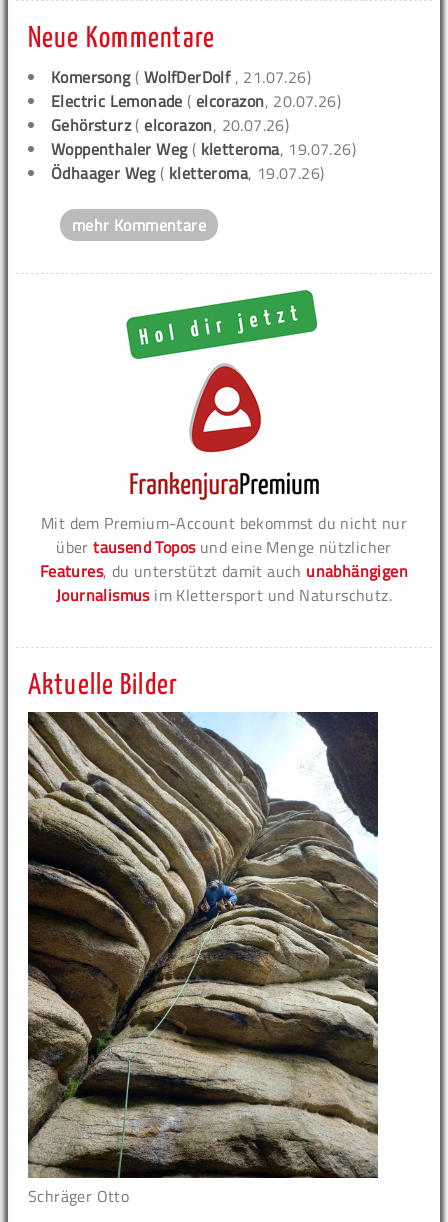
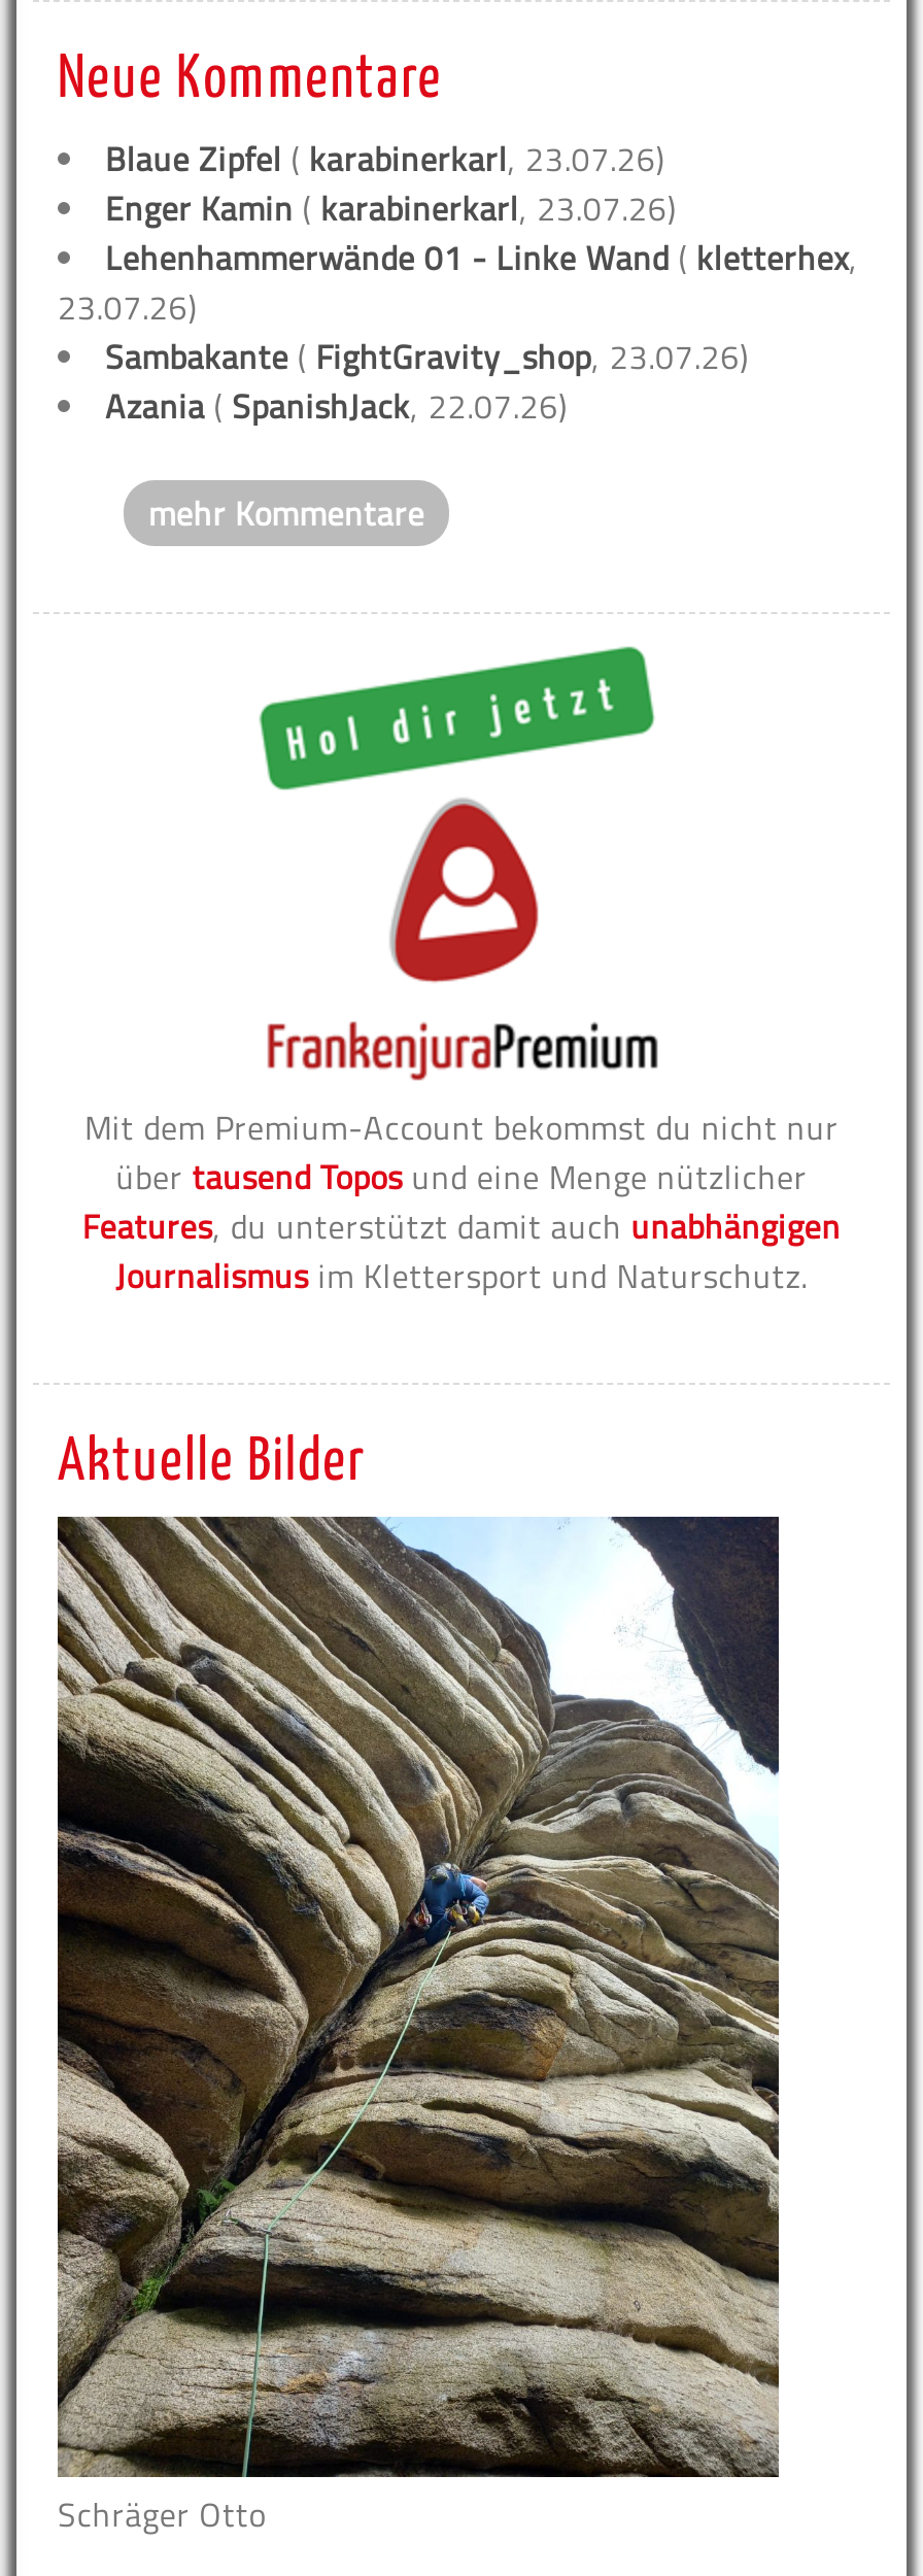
- Komersong (WolfDerDolf, 21.07.26)
- Electric Lemonade (elcorazon, 20.07.26)
- Gehörsturz (elcorazon, 20.07.26)
- Woppenthaler Weg (kletteroma, 19.07.26)
- Ödhaager Weg (kletteroma, 19.07.26)
+ Blaue Zipfel (karabinerkarl, 23.07.26)
+ Enger Kamin (karabinerkarl, 23.07.26)
+ Lehenhammerwände 01 - Linke Wand (kletterhex,
+ 23.07.26)
+ Sambakante (FightGravity_shop, 23.07.26)
+ Azania (SpanishJack, 22.07.26)
